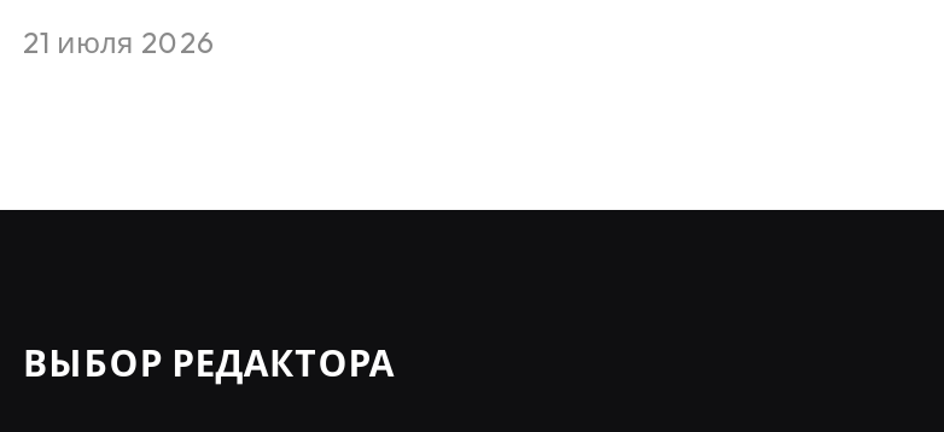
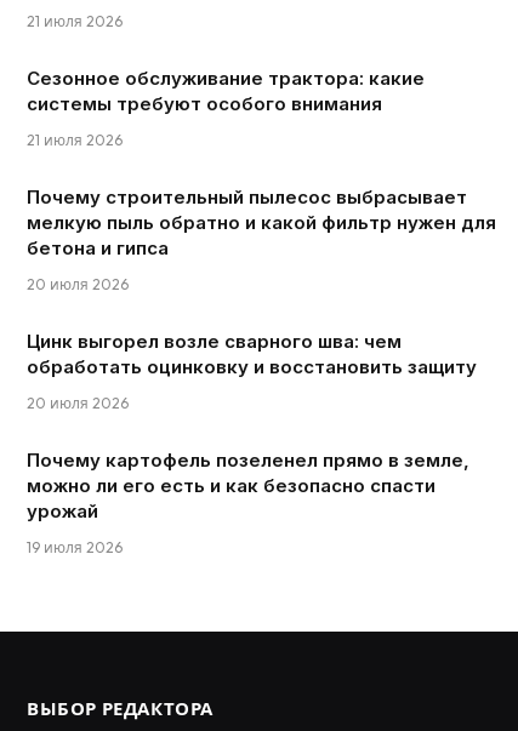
+ Сезонное обслуживание трактора: какие
+ системы требуют особого внимания
+ 21 июля 2026
+ Почему строительный пылесос выбрасывает
+ мелкую пыль обратно и какой фильтр нужен для
+ бетона и гипса
+ 20 июля 2026
+ Цинк выгорел возле сварного шва: чем
+ обработать оцинковку и восстановить защиту
+ 20 июля 2026
+ Почему картофель позеленел прямо в земле,
+ можно ли его есть и как безопасно спасти
+ урожай
+ 19 июля 2026
